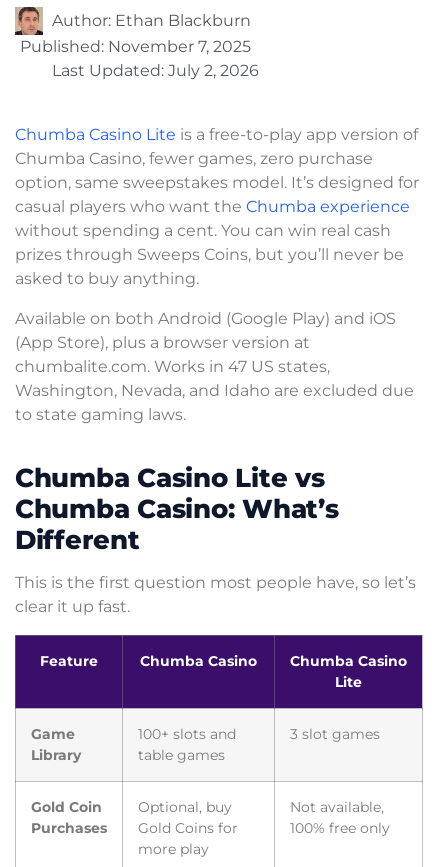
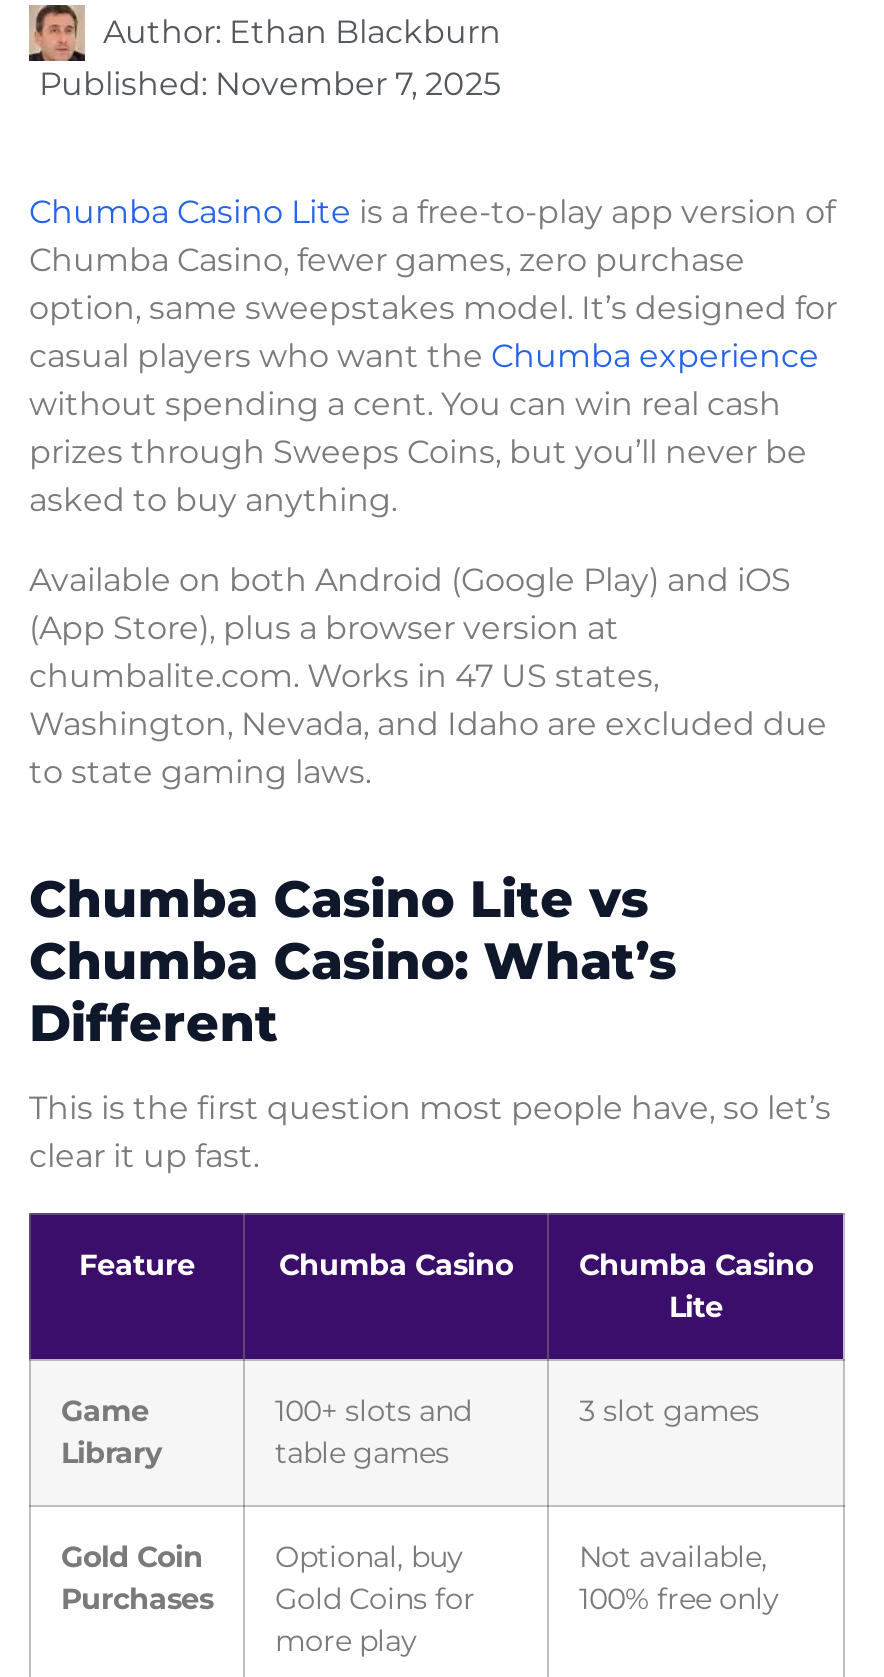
- Last Updated: July 2, 2026
